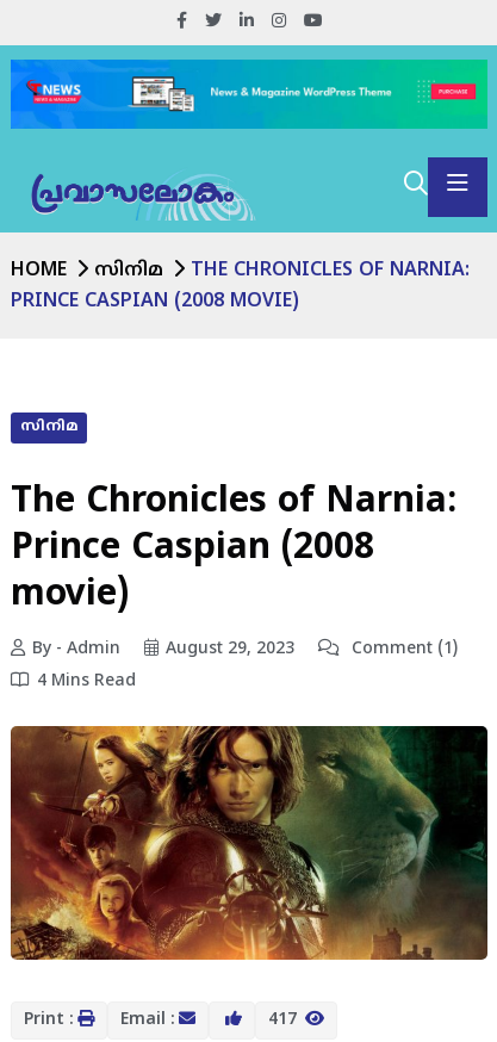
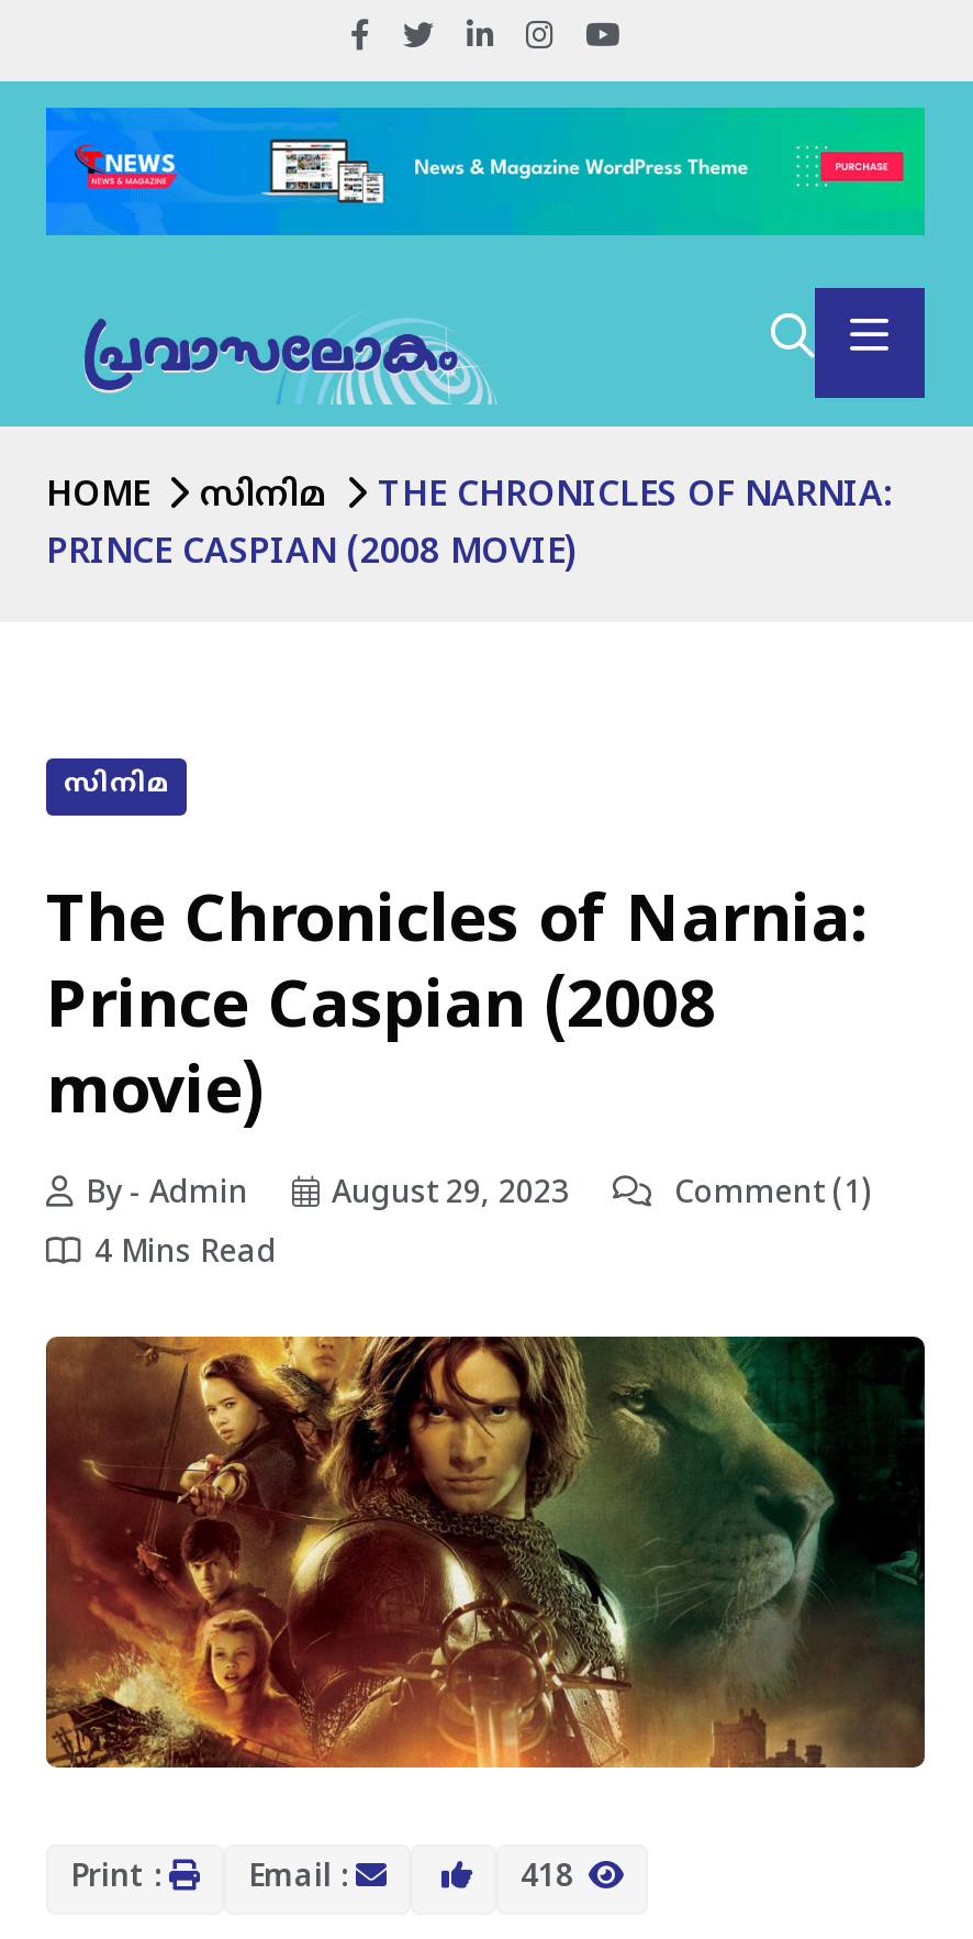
- 417
+ 418
